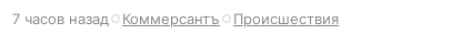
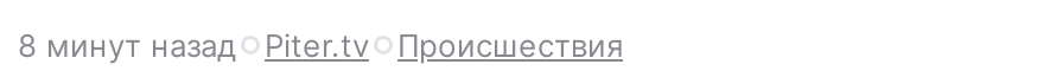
- 7 часов назад
- Коммерсантъ
+ 8 минут назад
+ Piter.tv
